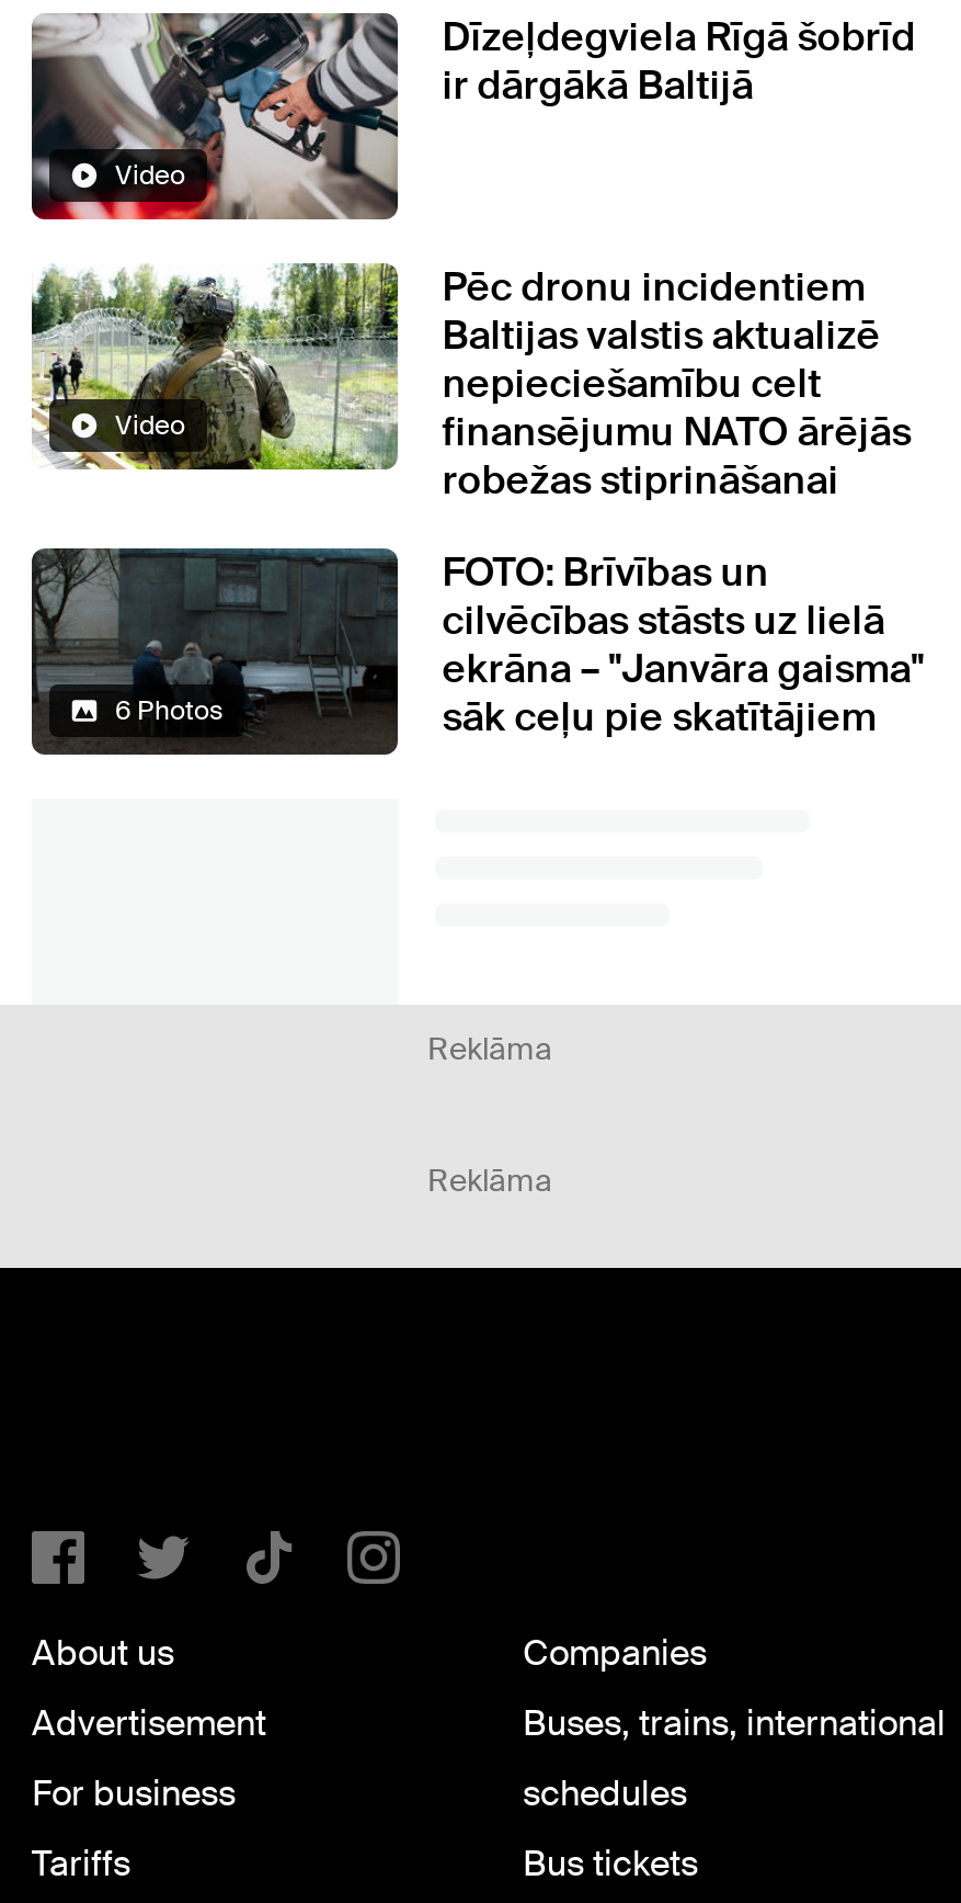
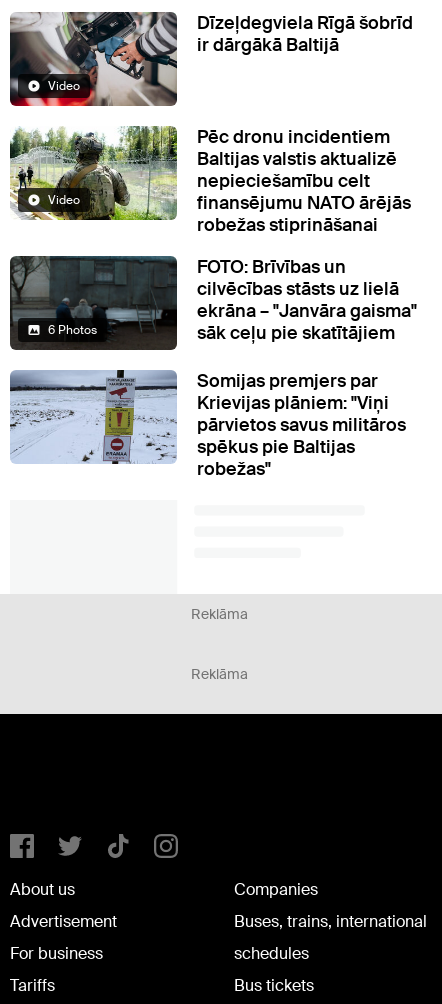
+ [image]
+ Somijas premjers par
+ Krievijas plāniem: "Viņi
+ pārvietos savus militāros
+ spēkus pie Baltijas
+ robežas"
